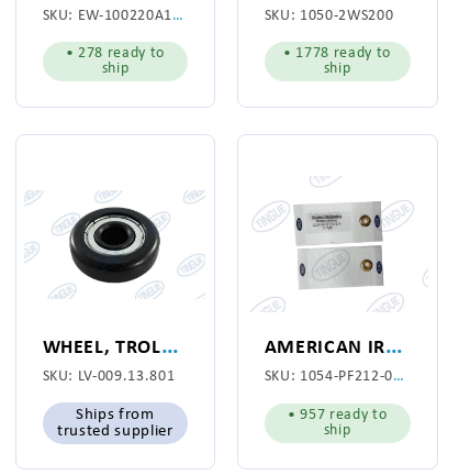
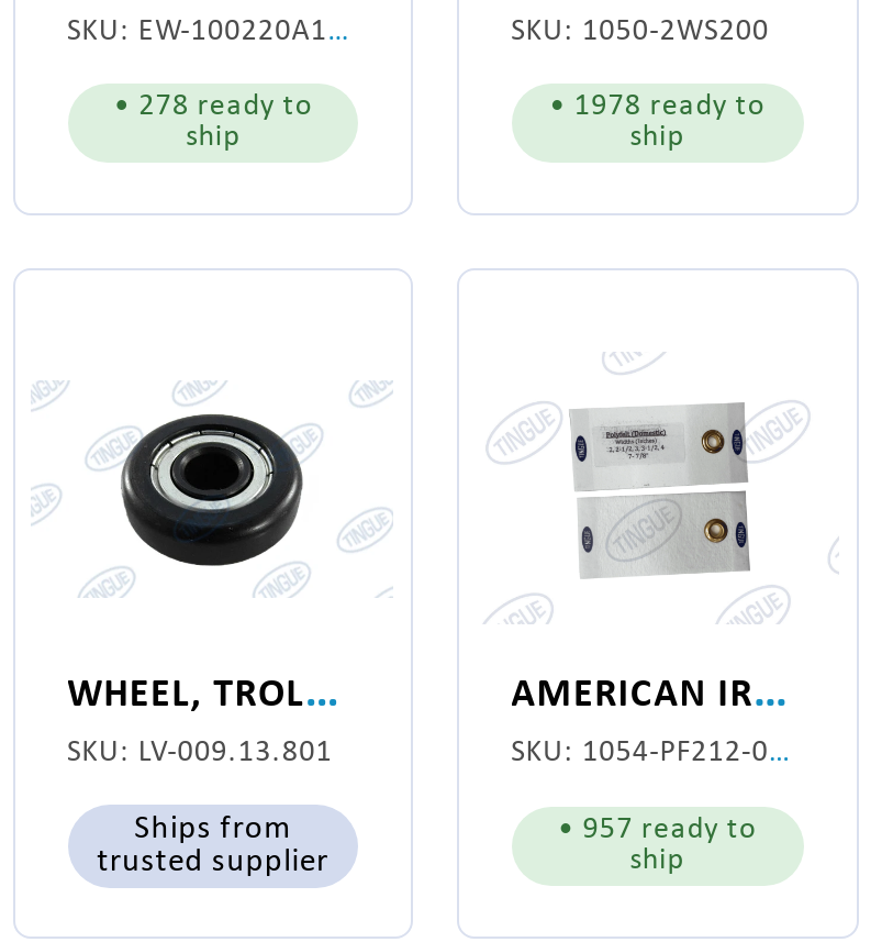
- • 1778 ready to
+ • 1978 ready to
